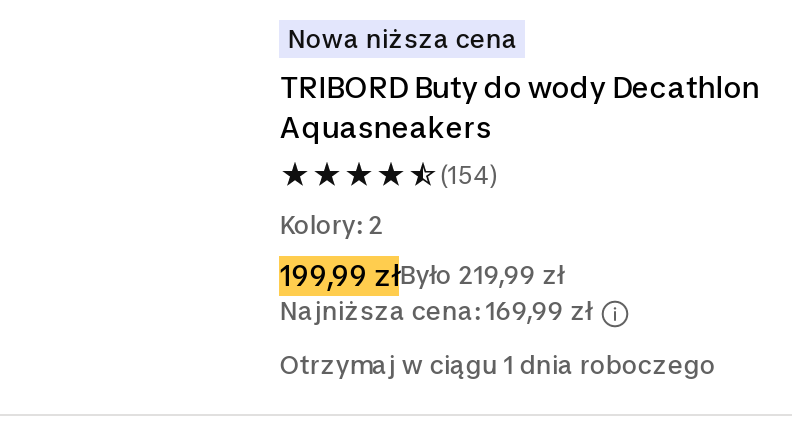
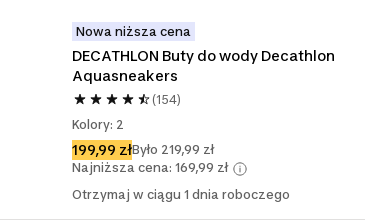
- TRIBORD Buty do wody Decathlon
+ DECATHLON Buty do wody Decathlon
